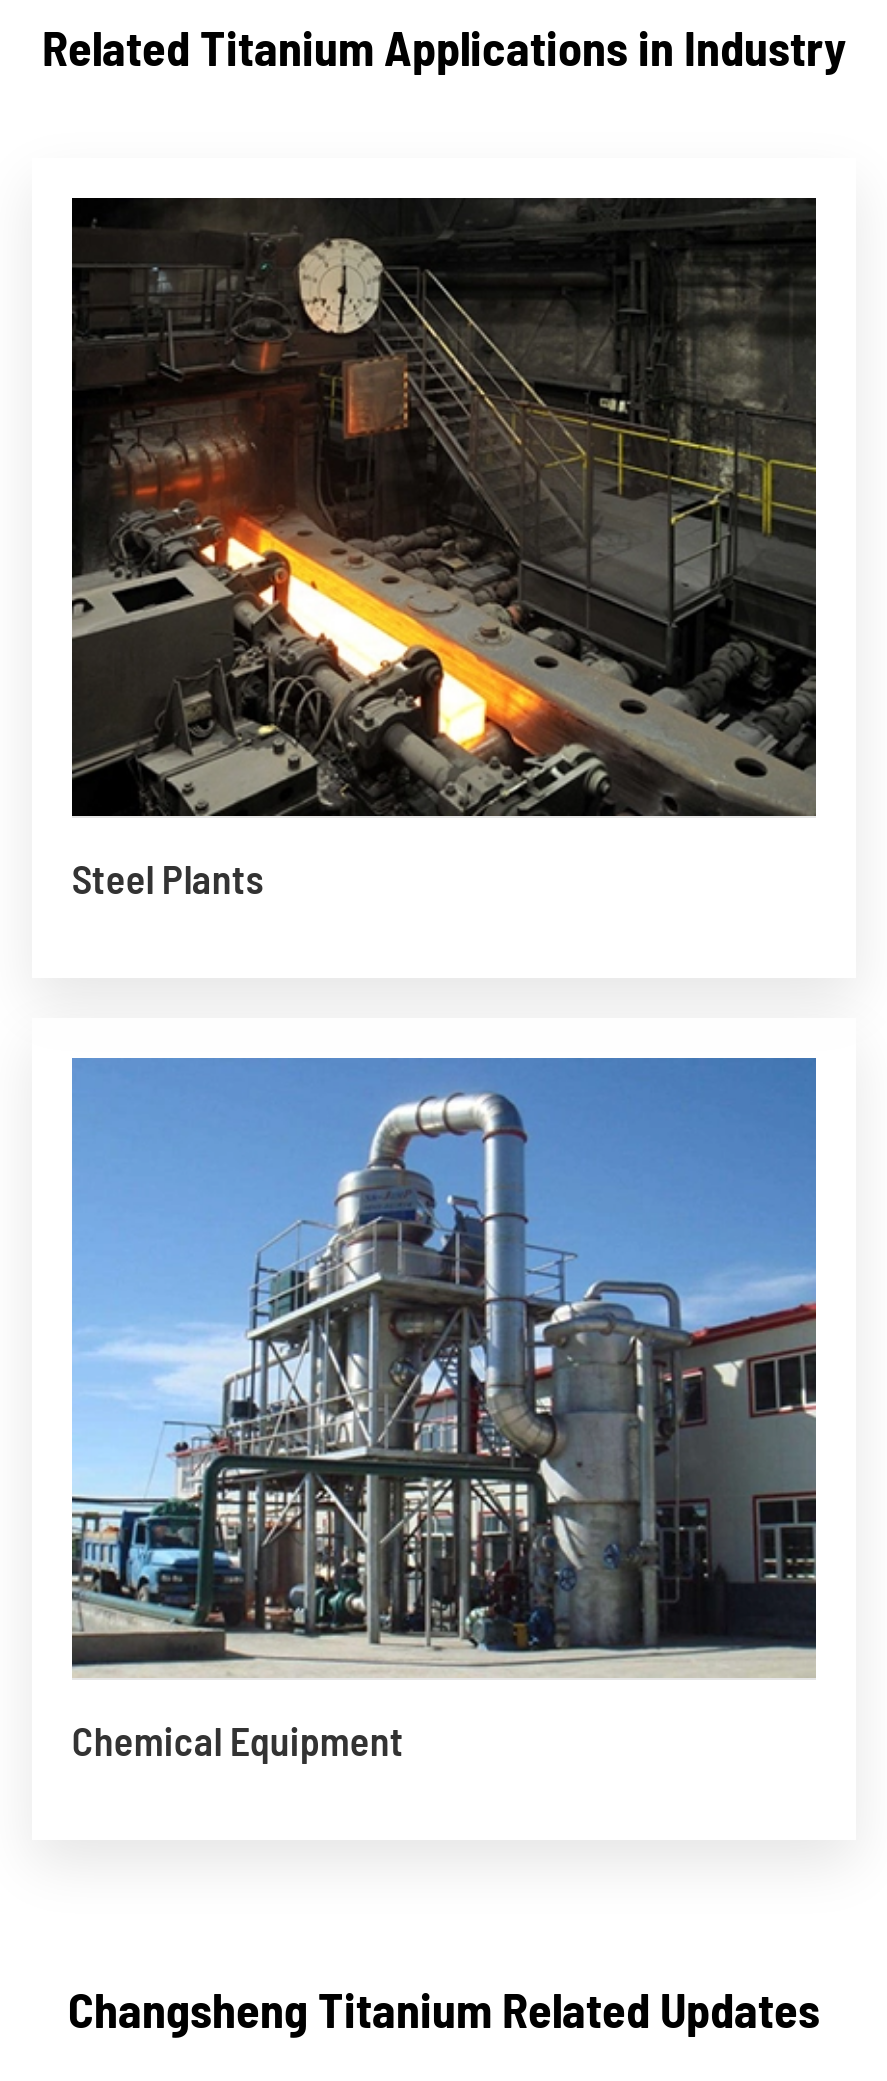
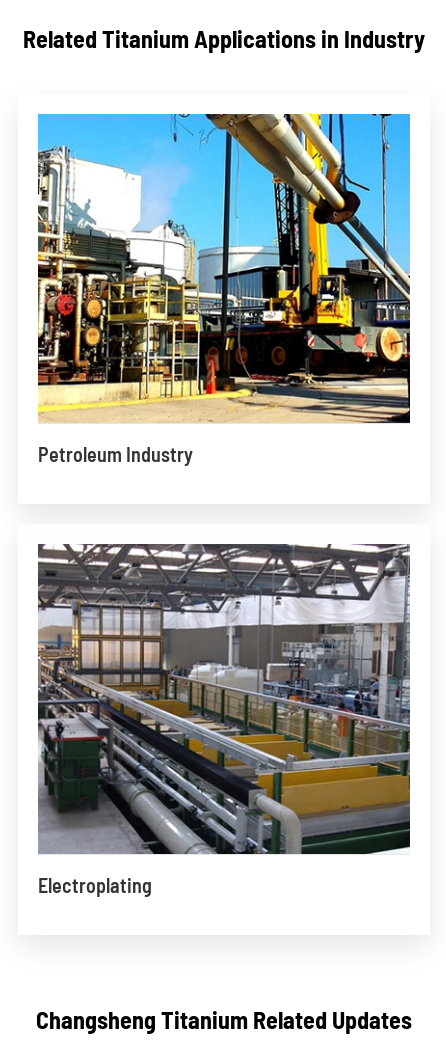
- [image]
- Steel Plants
+ [image]
+ Petroleum Industry

- [image]
- Chemical Equipment
+ [image]
+ Electroplating
